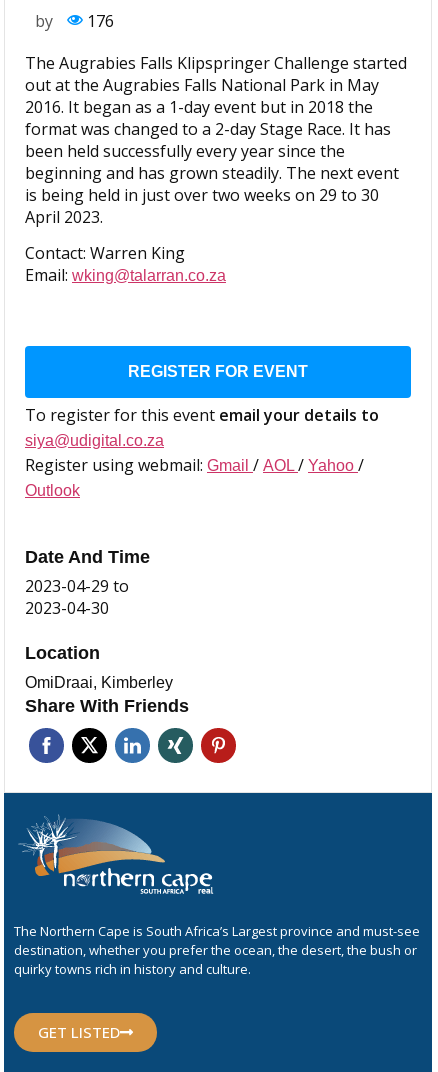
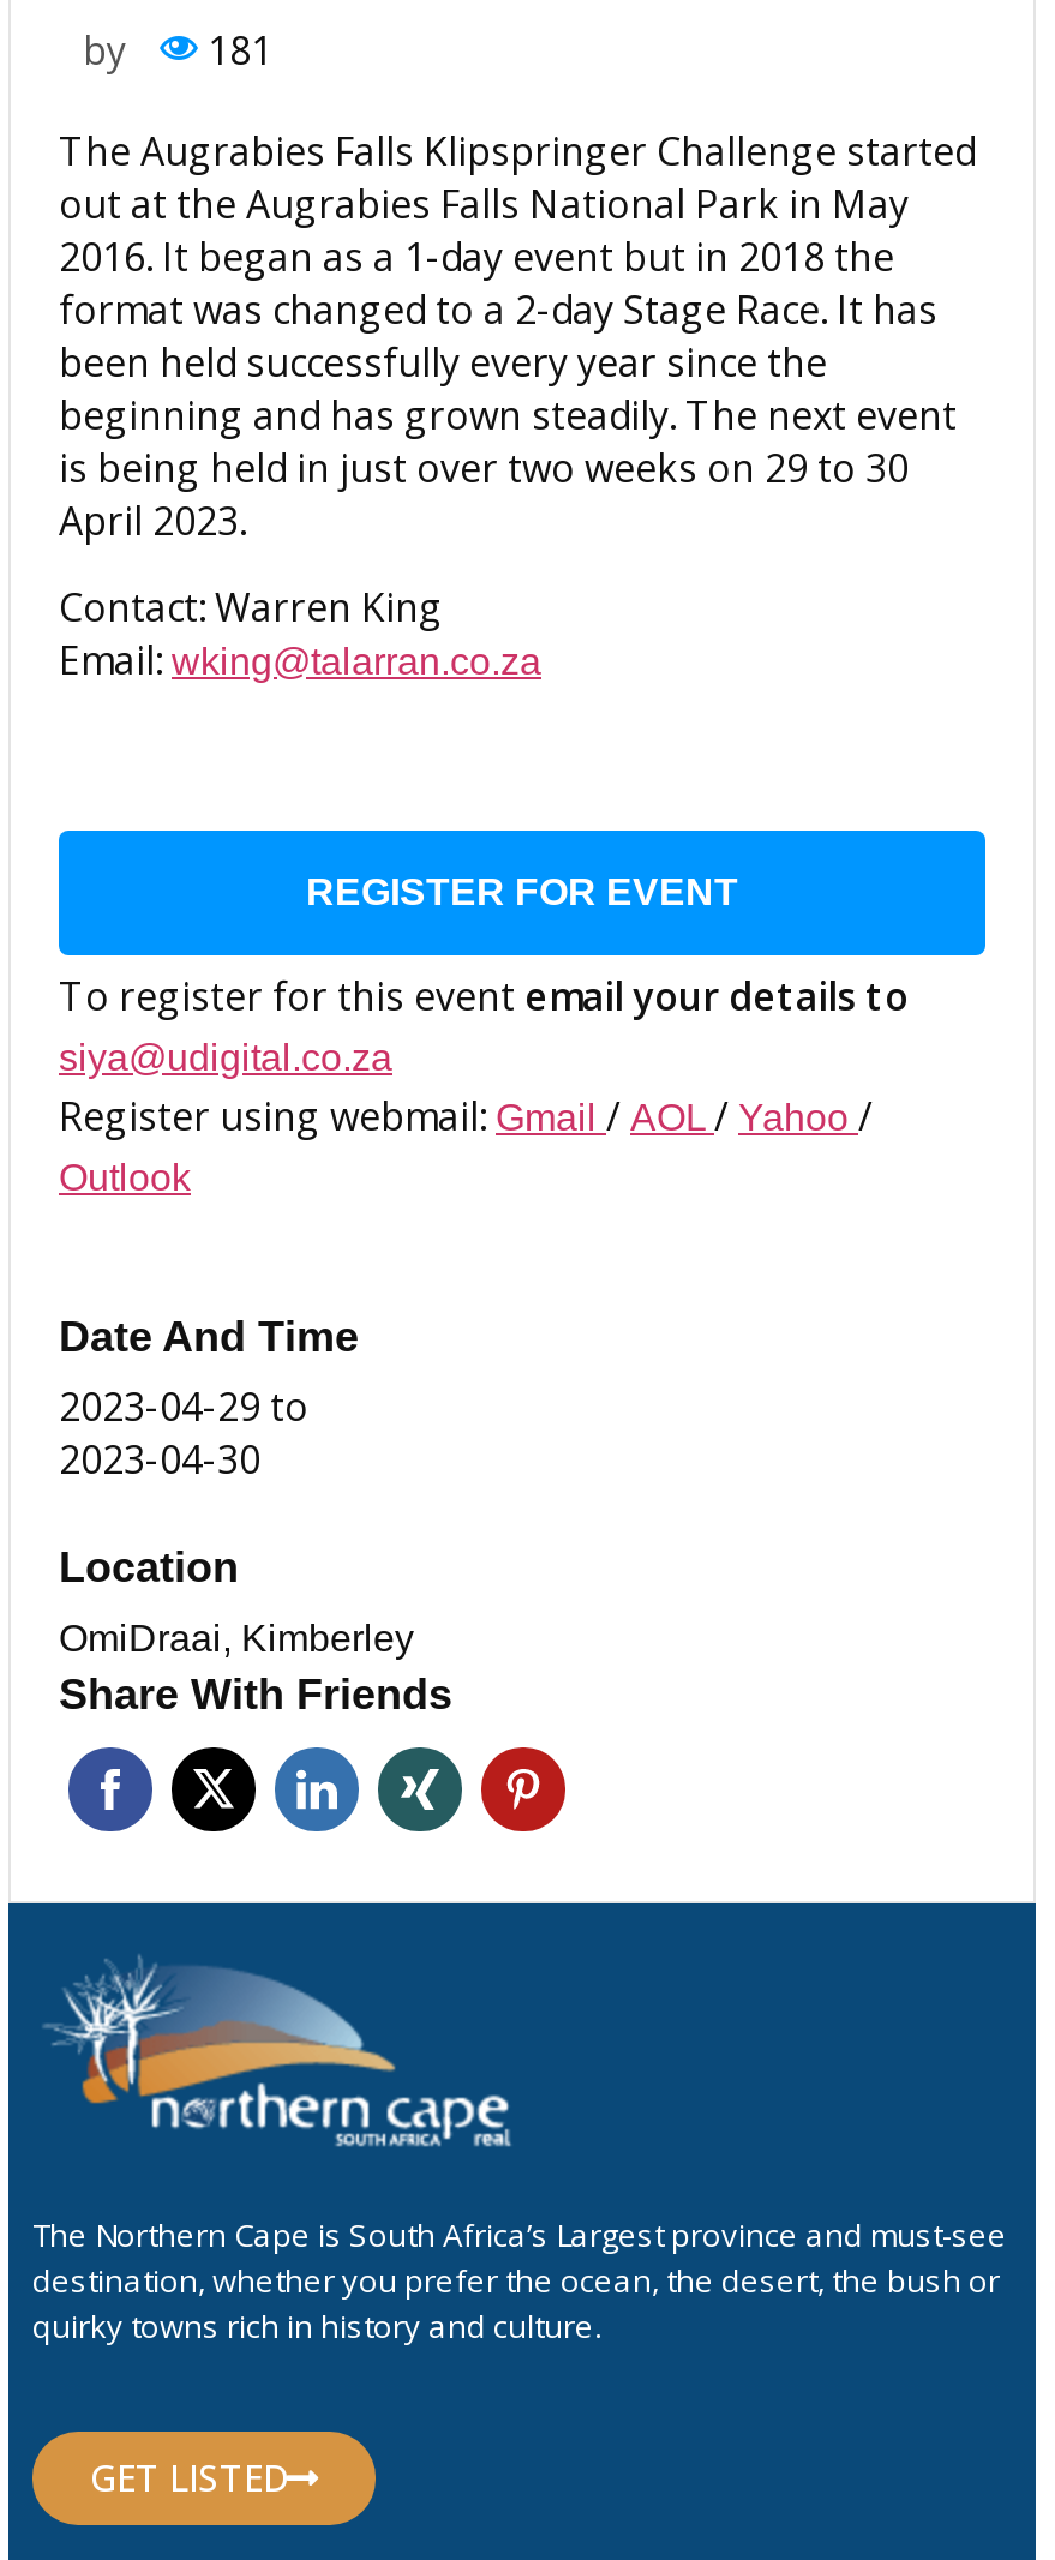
- by 176
+ by 181
